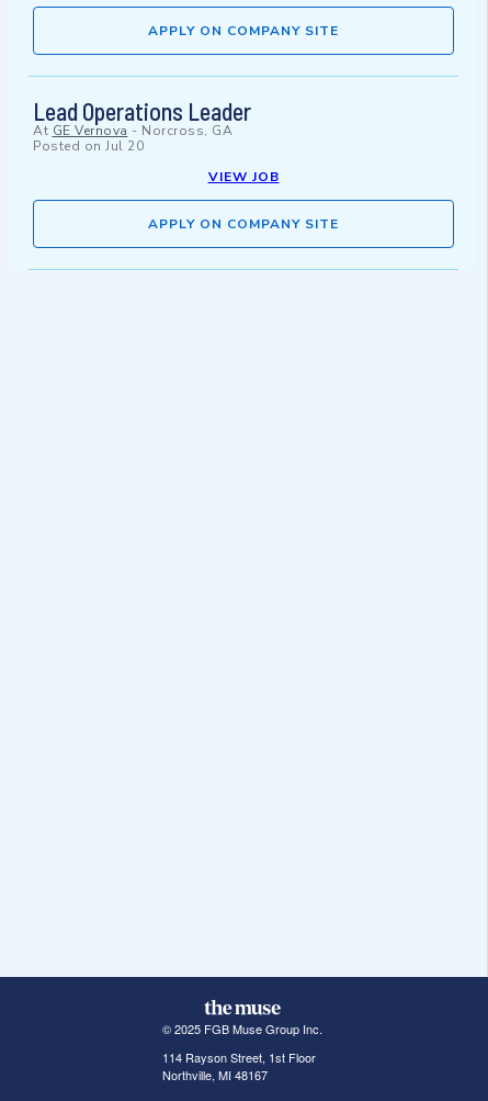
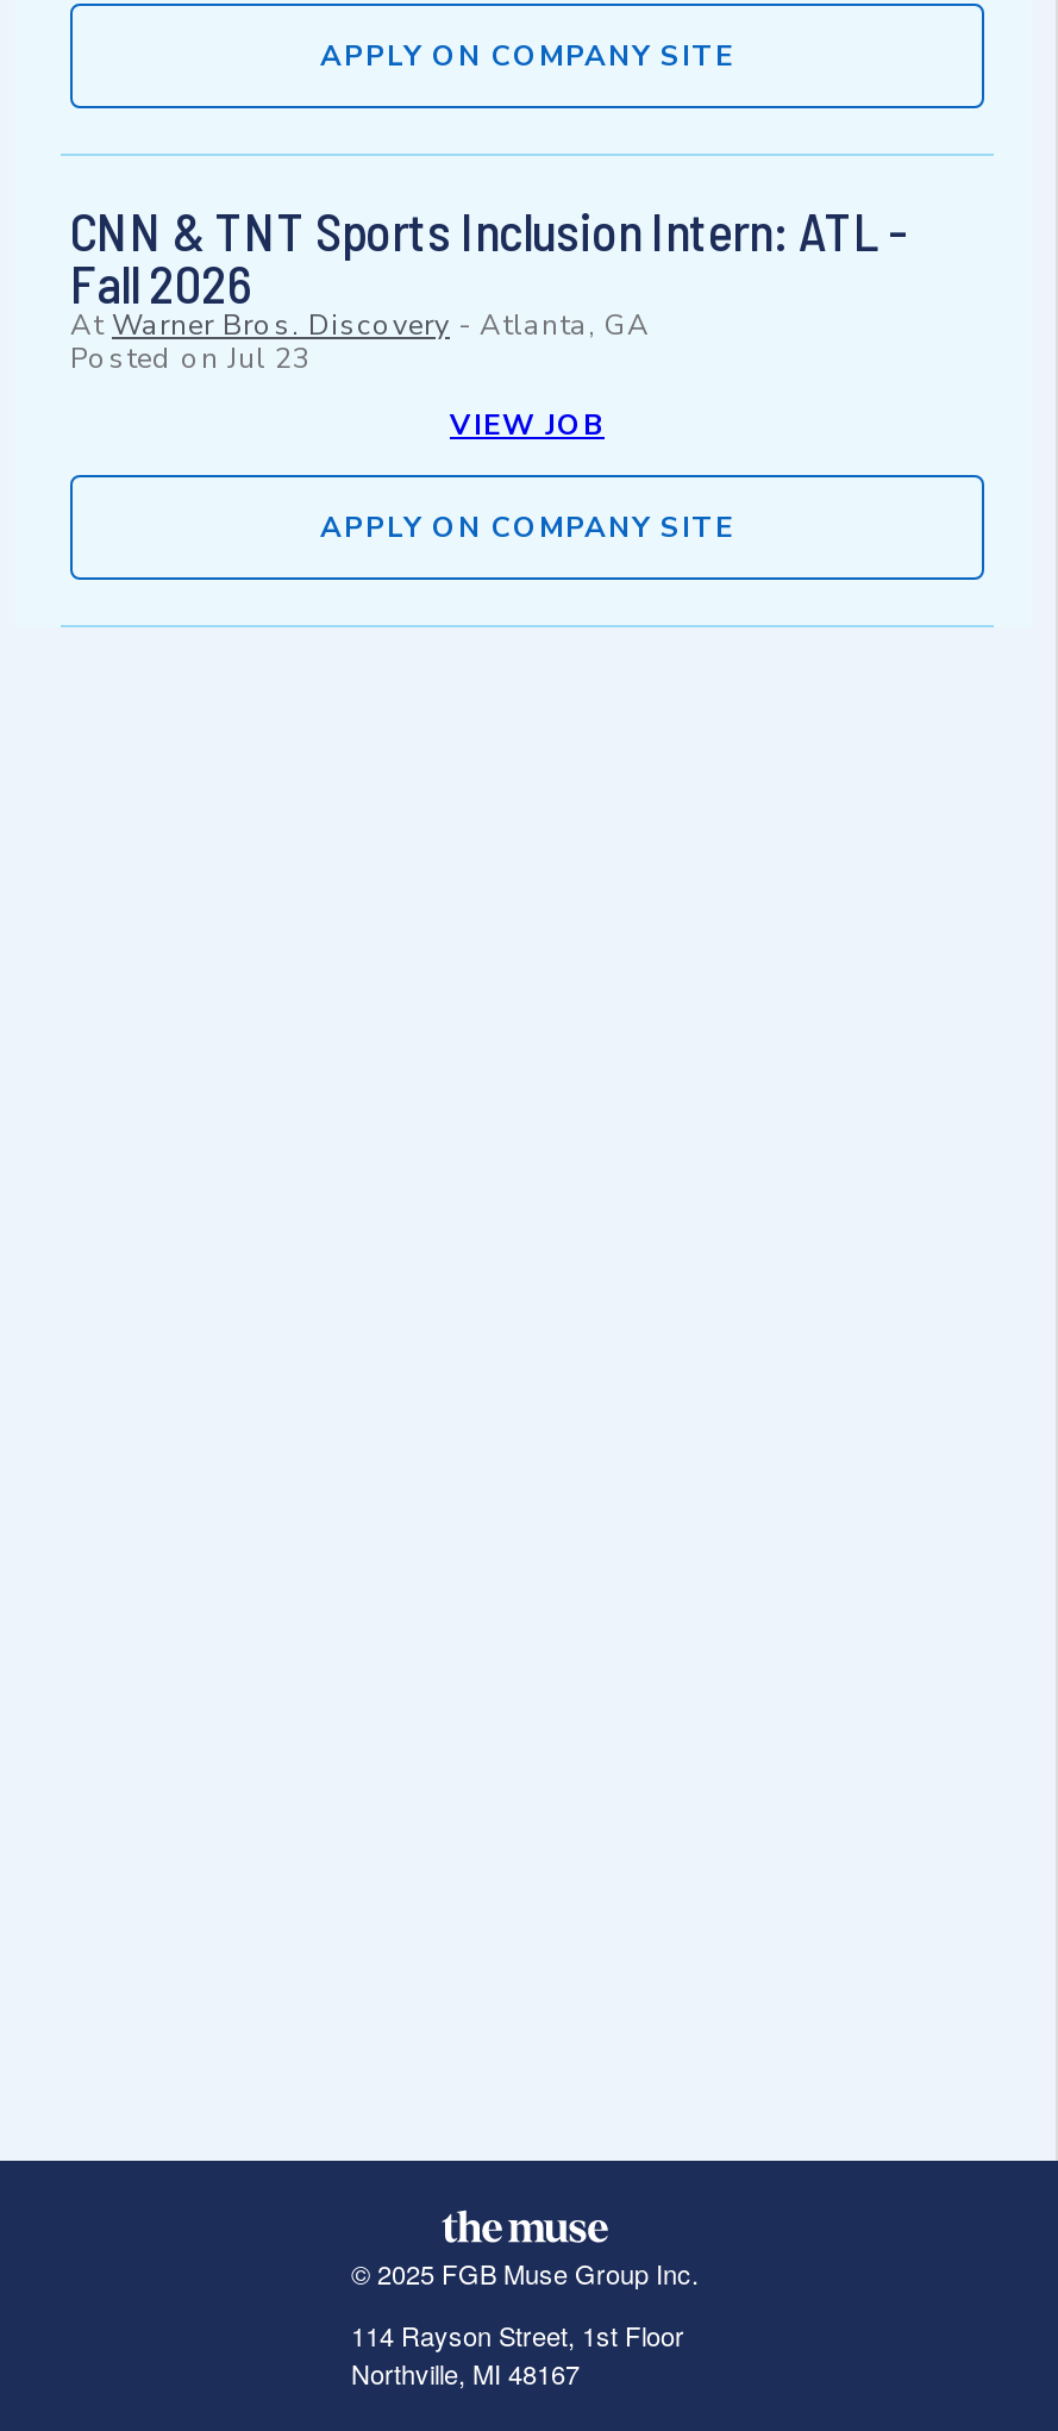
- Lead Operations Leader
- At GE Vernova - Norcross, GA
- Posted onJul 20
+ CNN & TNT Sports Inclusion Intern: ATL -
+ Fall 2026
+ At Warner Bros. Discovery - Atlanta, GA
+ Posted onJul 23
